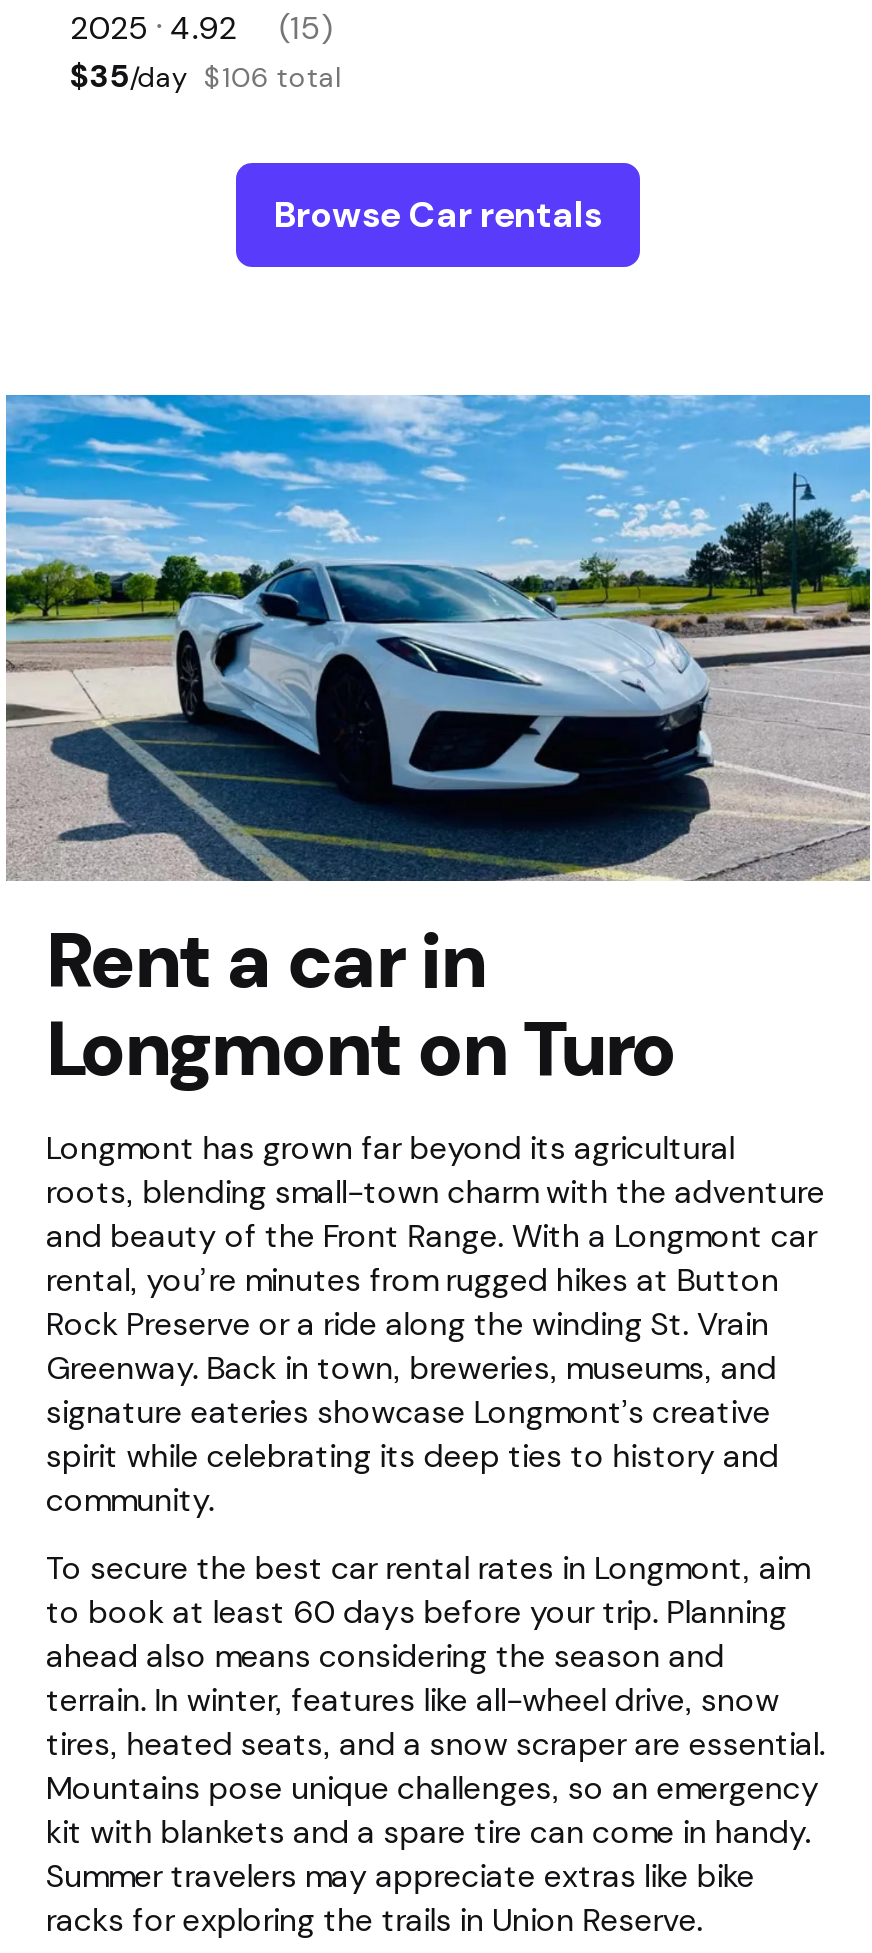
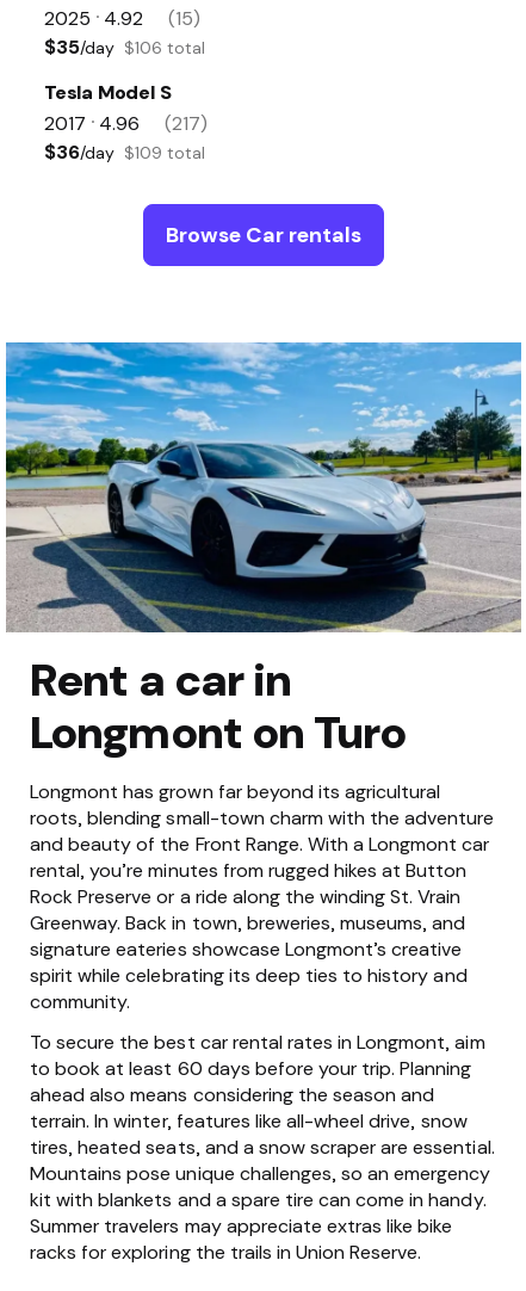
+ Tesla Model S
+ 2017 • 4.96
+ (217)
+ $36/day $109 total
